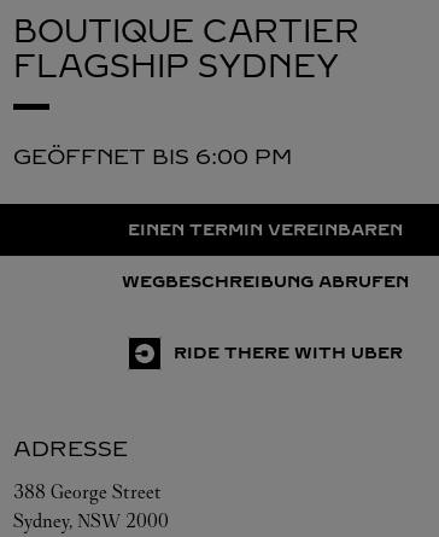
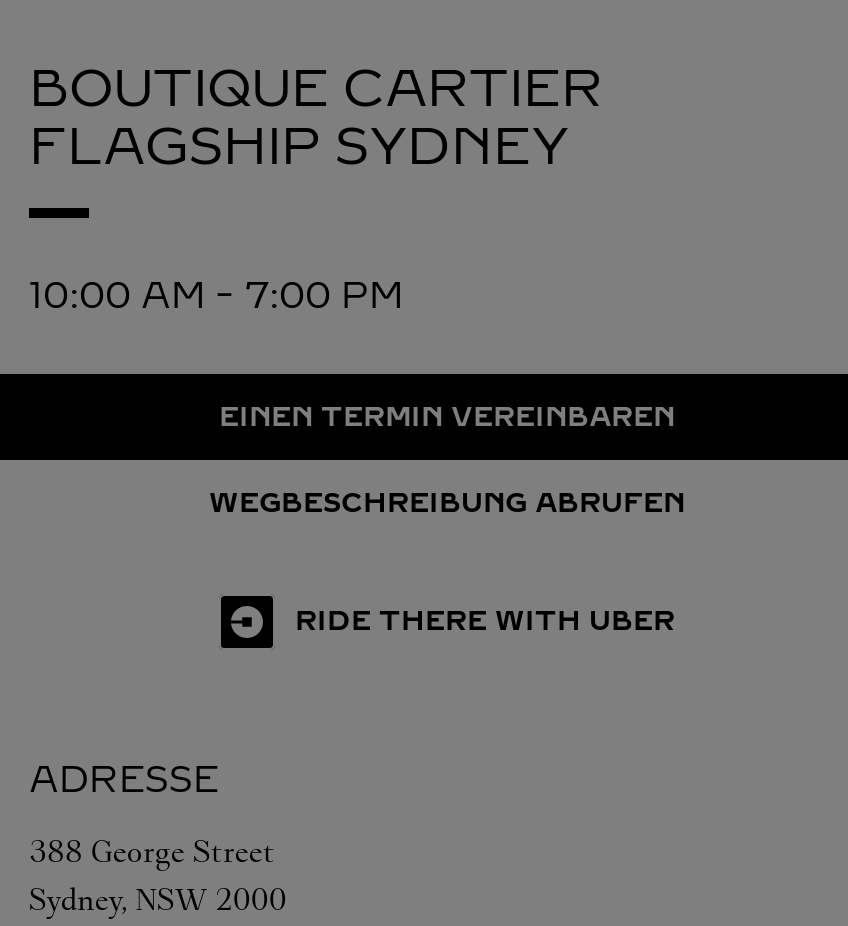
- GEÖFFNET BIS 6:00 PM
+ 10:00 AM - 7:00 PM
